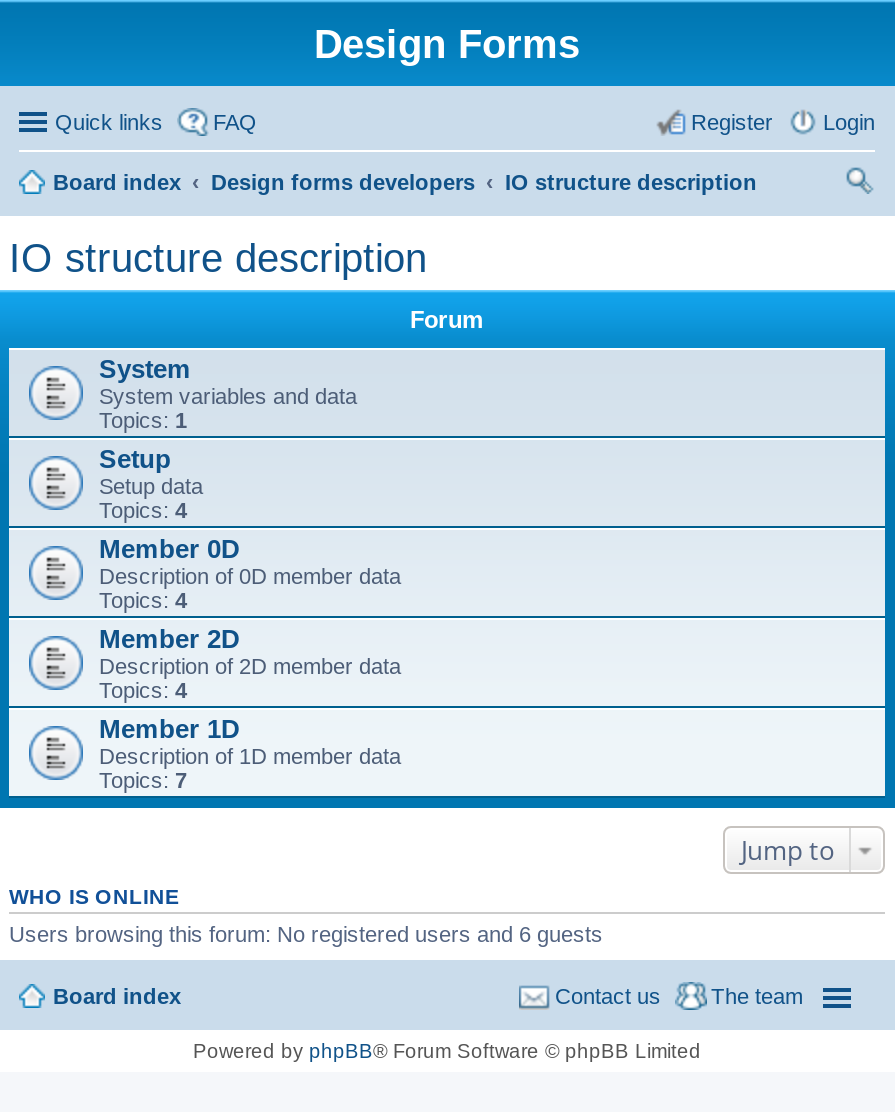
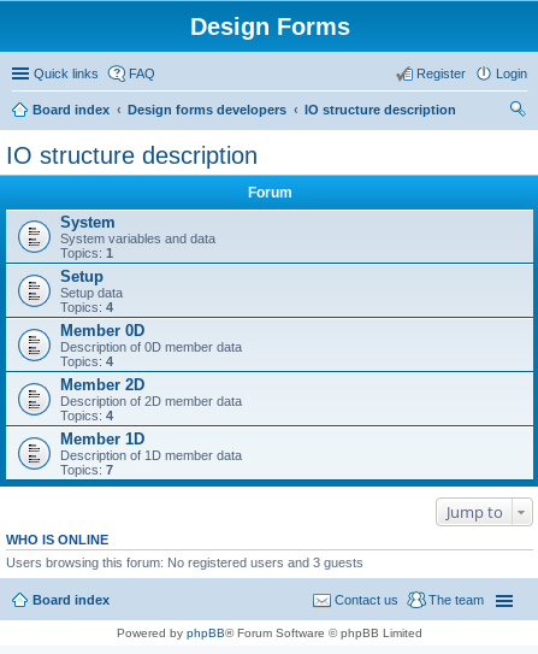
- Users browsing this forum: No registered users and 6 guests
+ Users browsing this forum: No registered users and 3 guests
